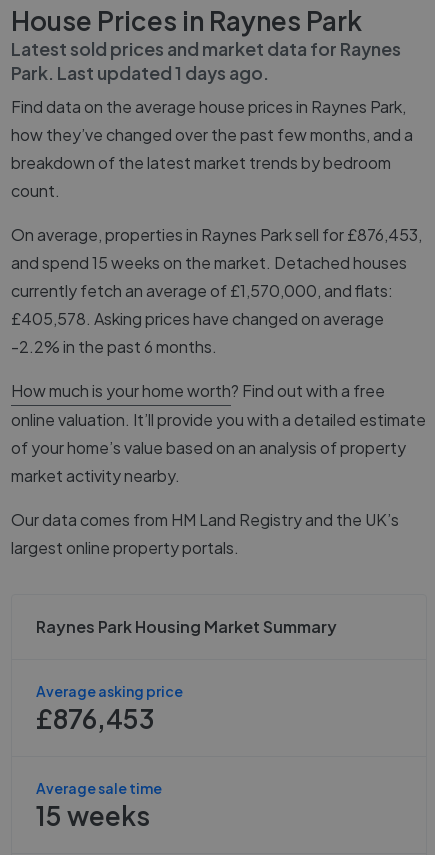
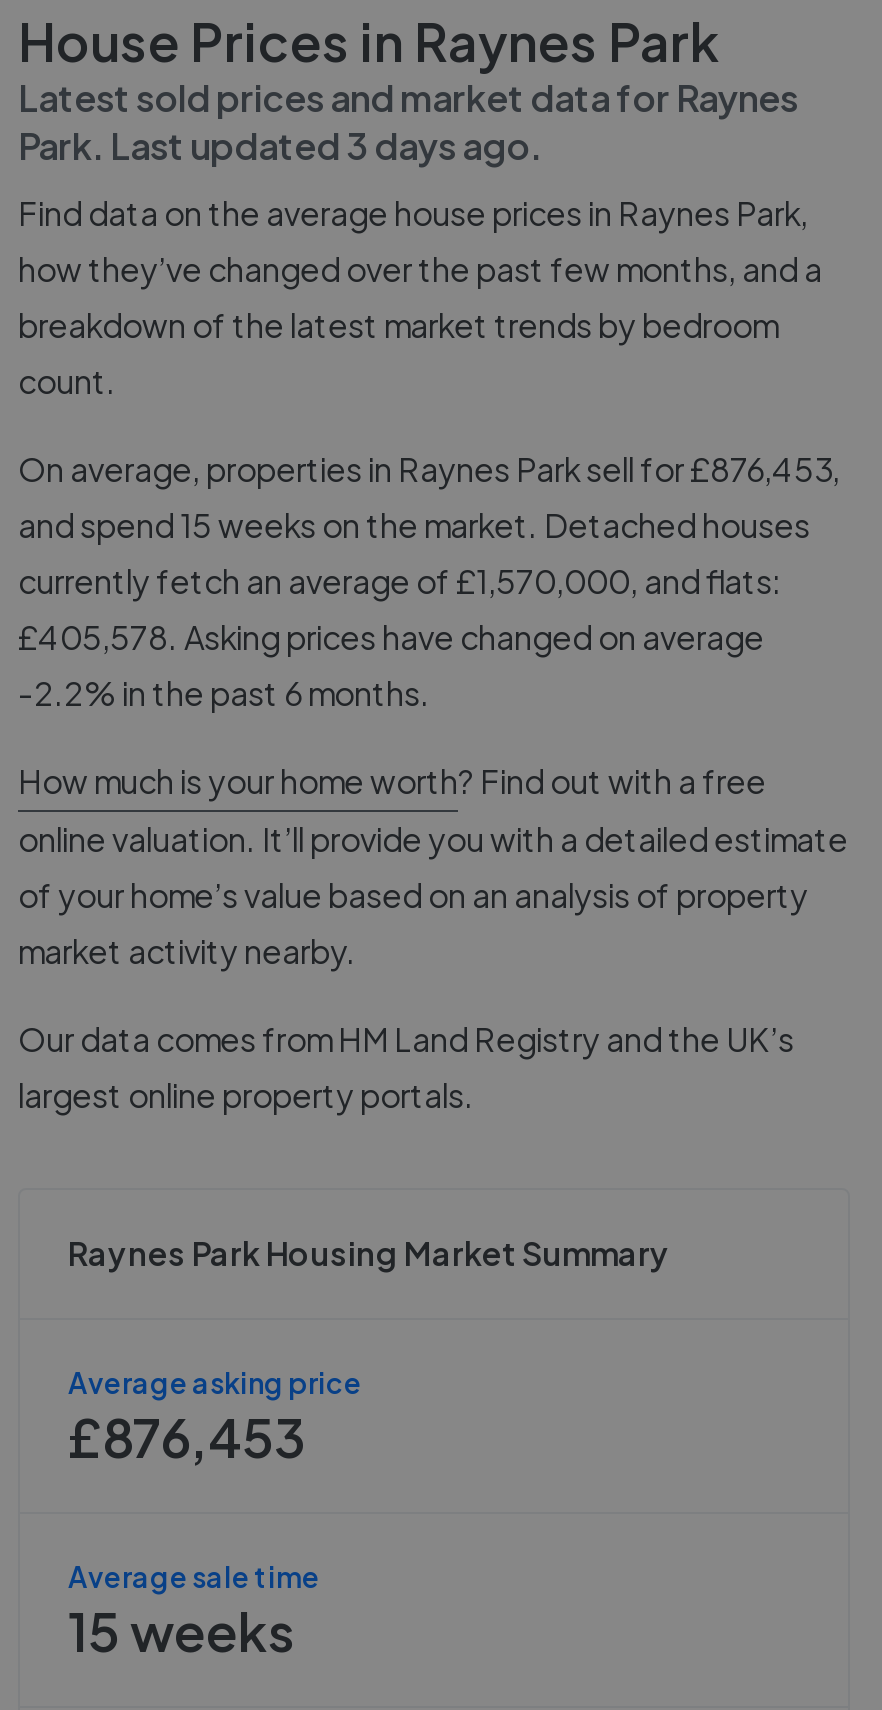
- Park. Last updated 1 days ago.
+ Park. Last updated 3 days ago.
